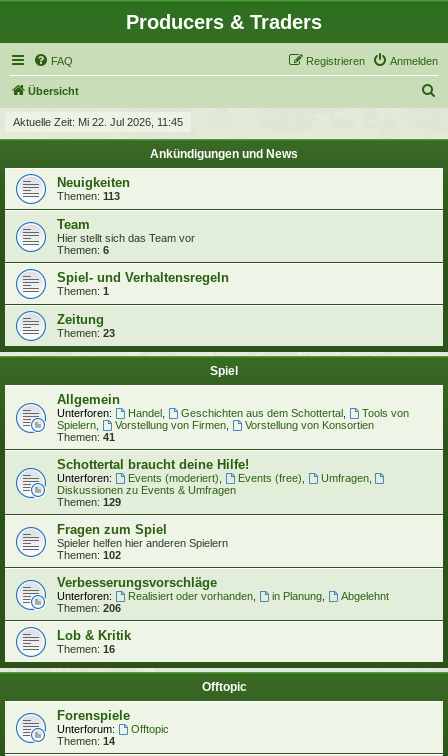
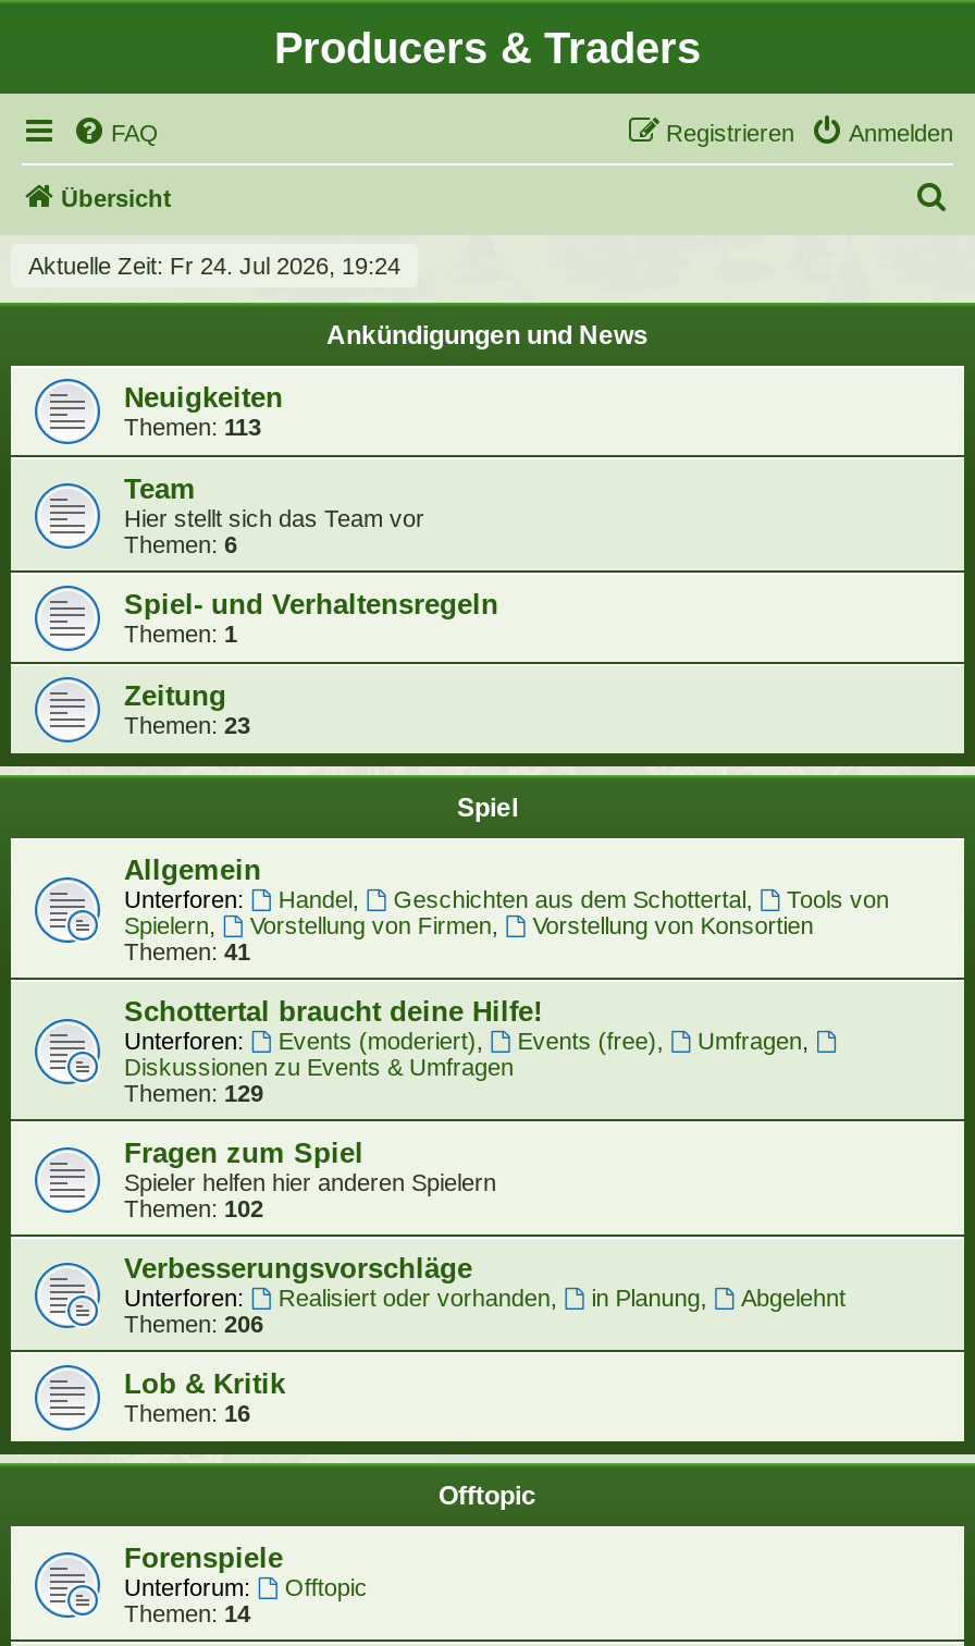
- Aktuelle Zeit: Mi 22. Jul 2026, 11:45
+ Aktuelle Zeit: Fr 24. Jul 2026, 19:24
